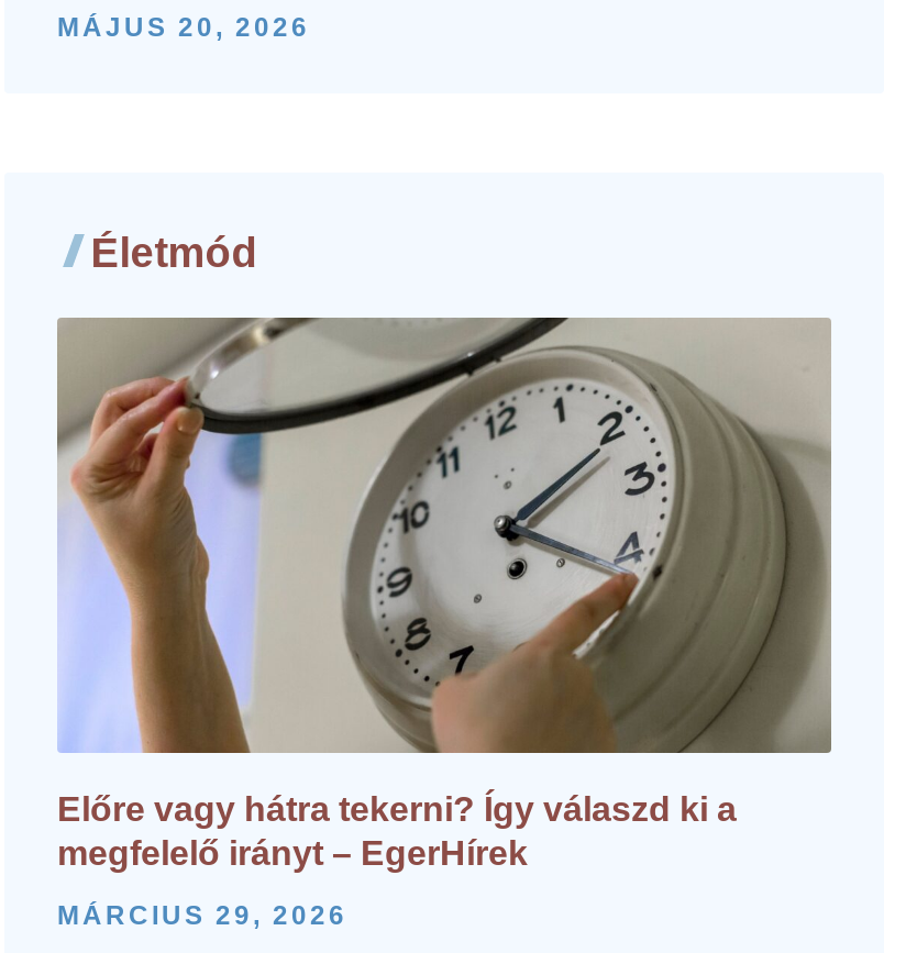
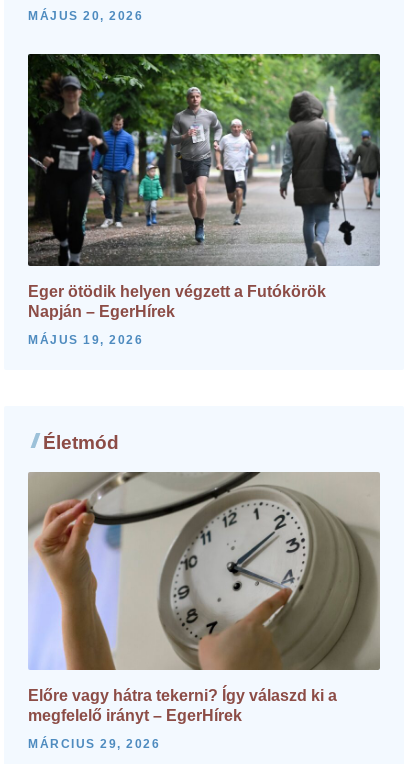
+ [image]
+ Eger ötödik helyen végzett a Futókörök
+ Napján – EgerHírek
+ MÁJUS 19, 2026
